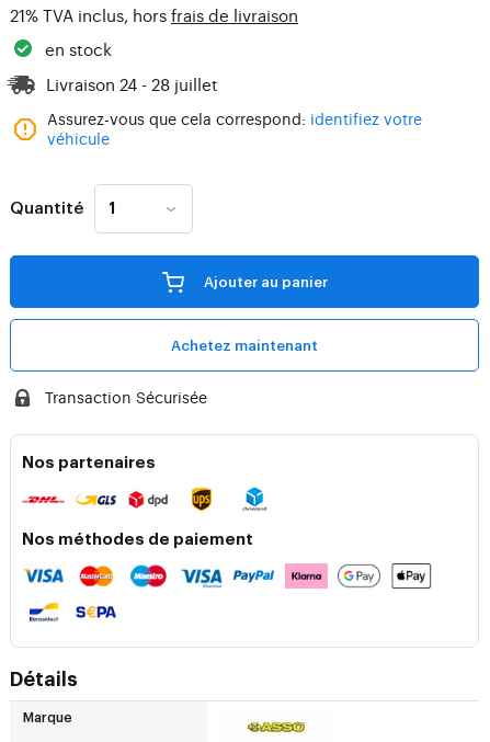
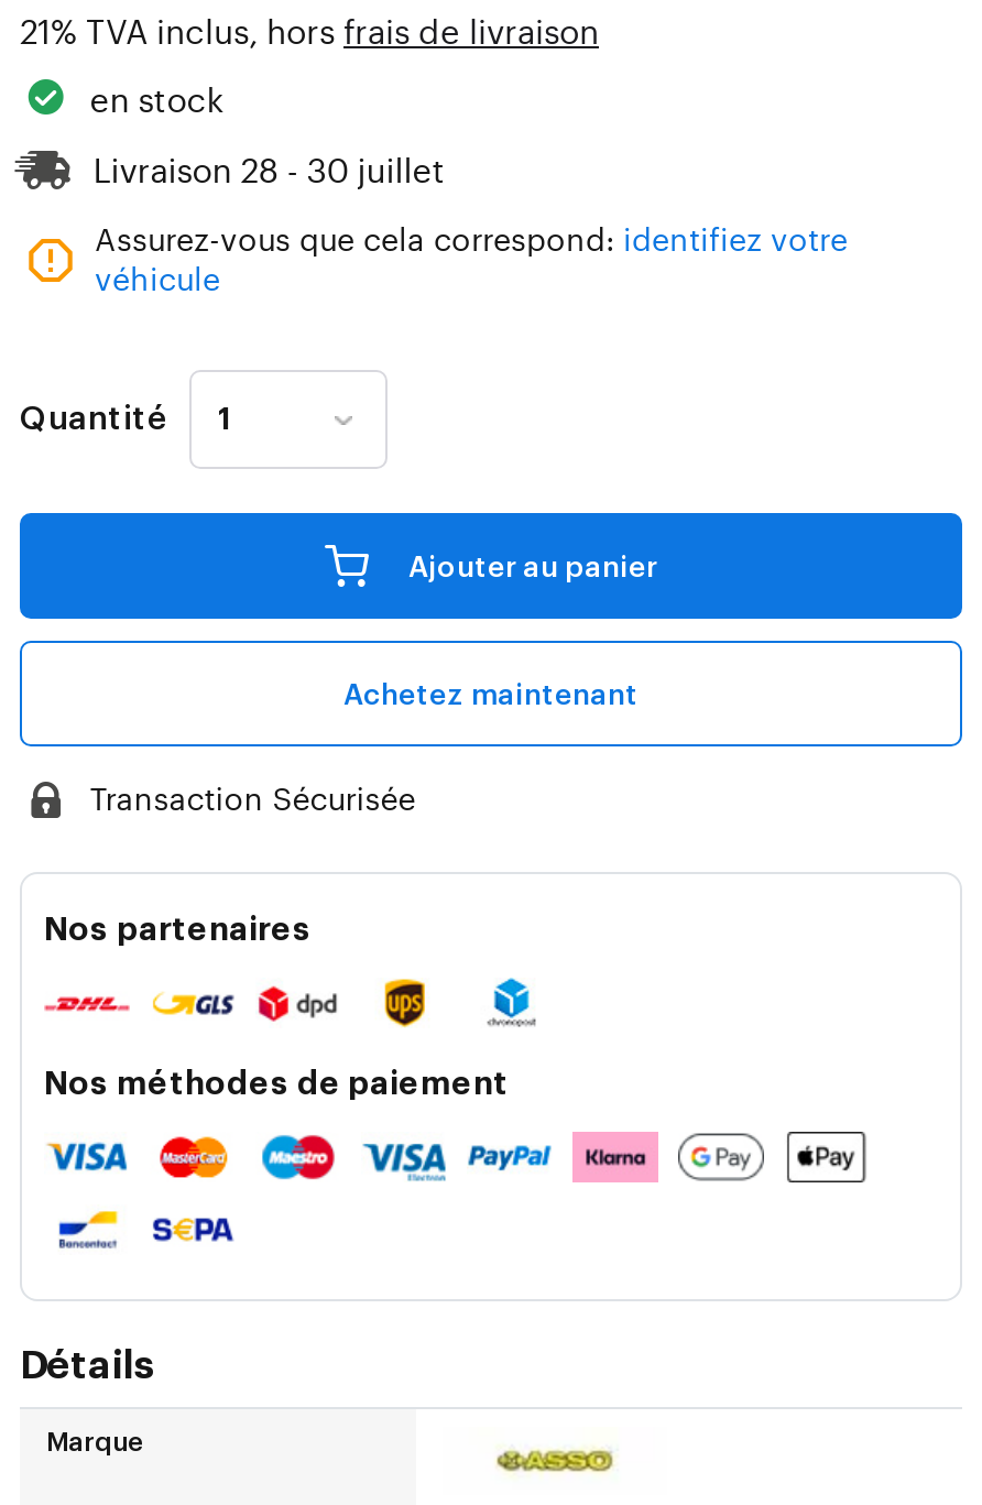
- Livraison 24 - 28 juillet
+ Livraison 28 - 30 juillet
